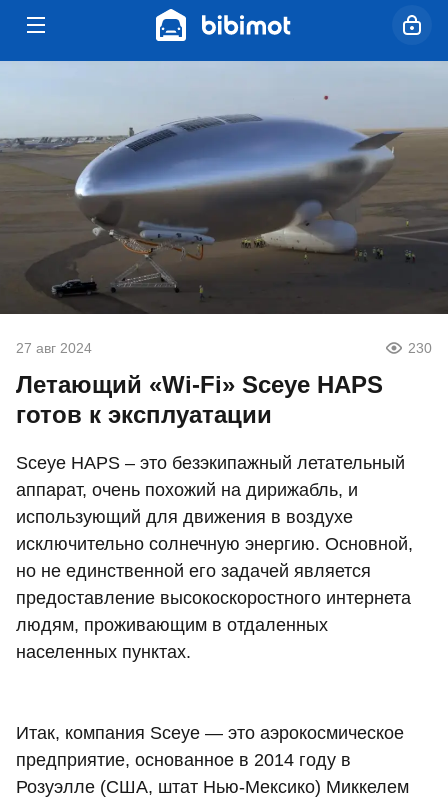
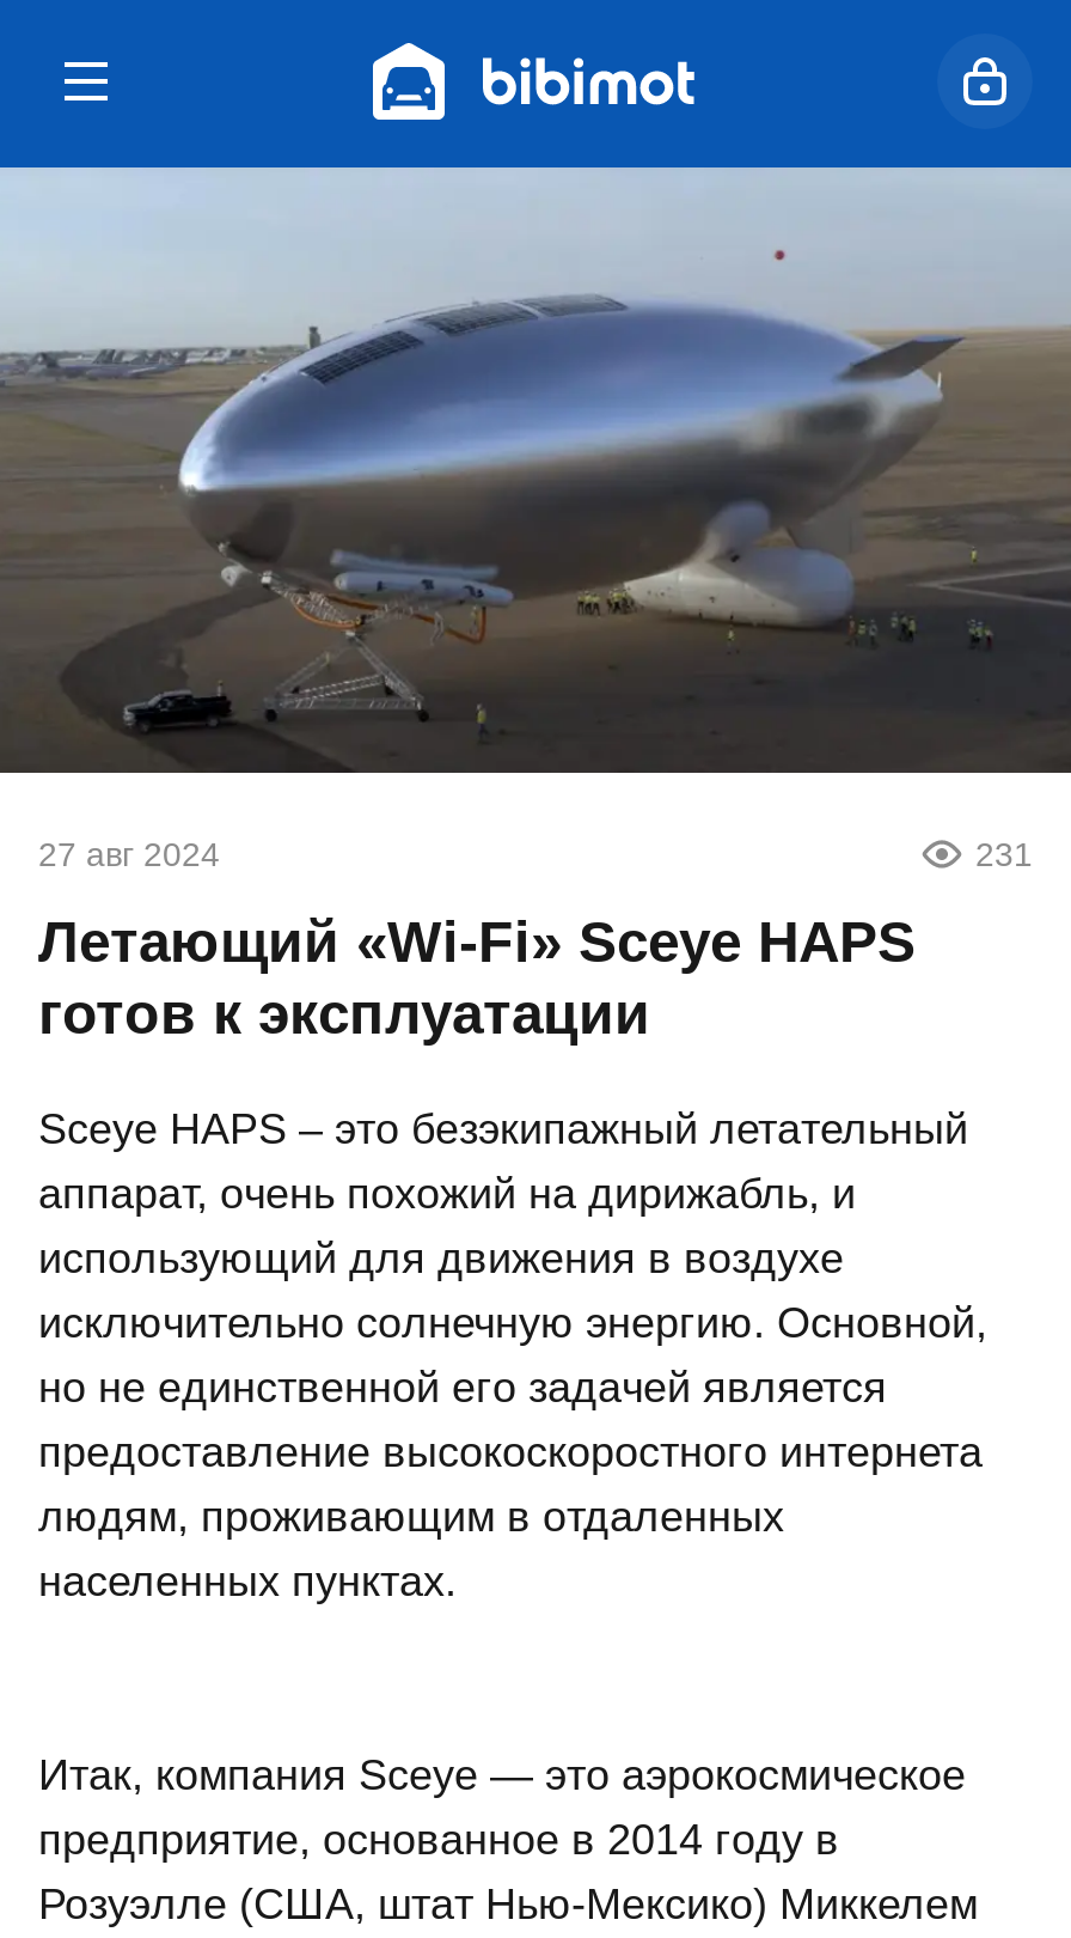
- 230
+ 231
